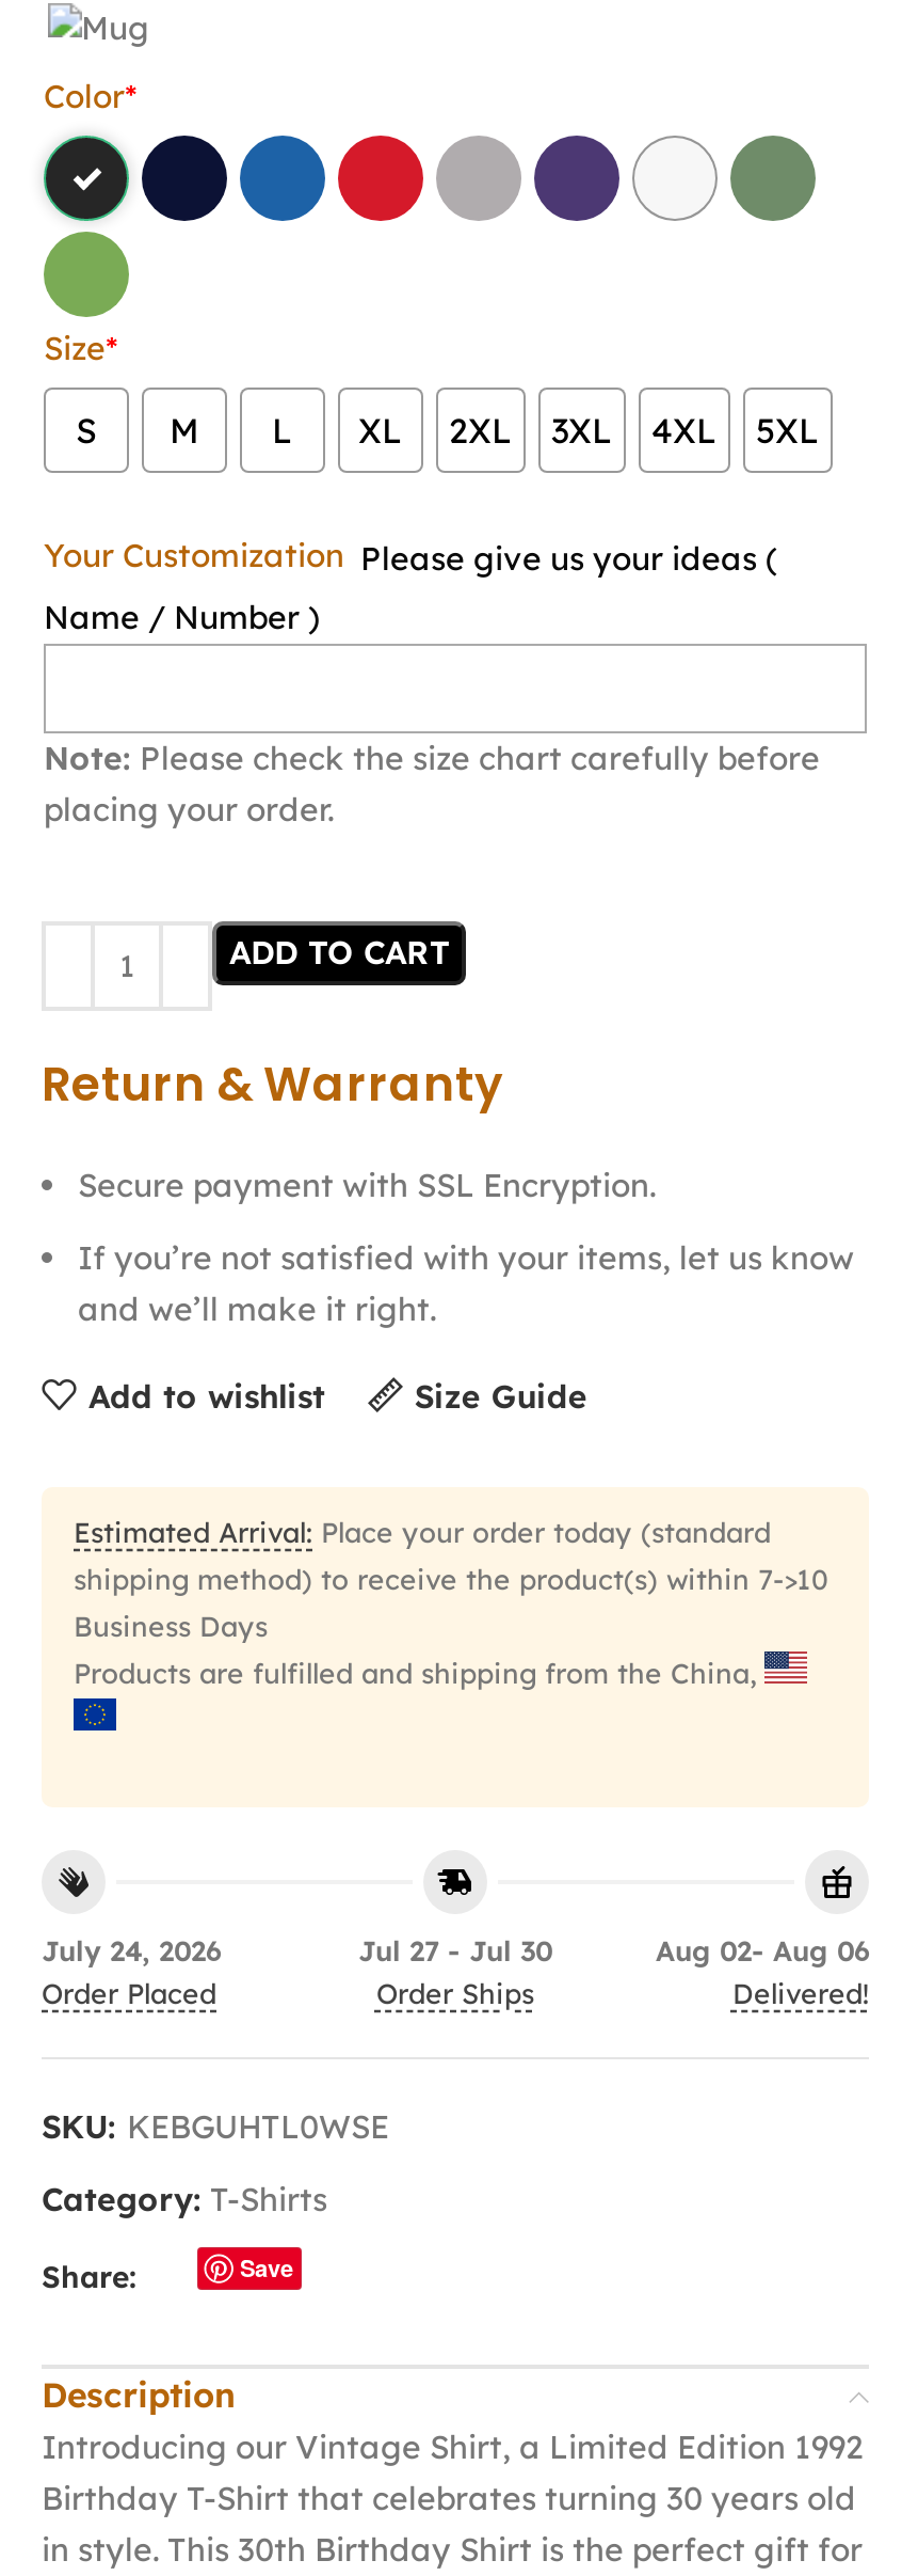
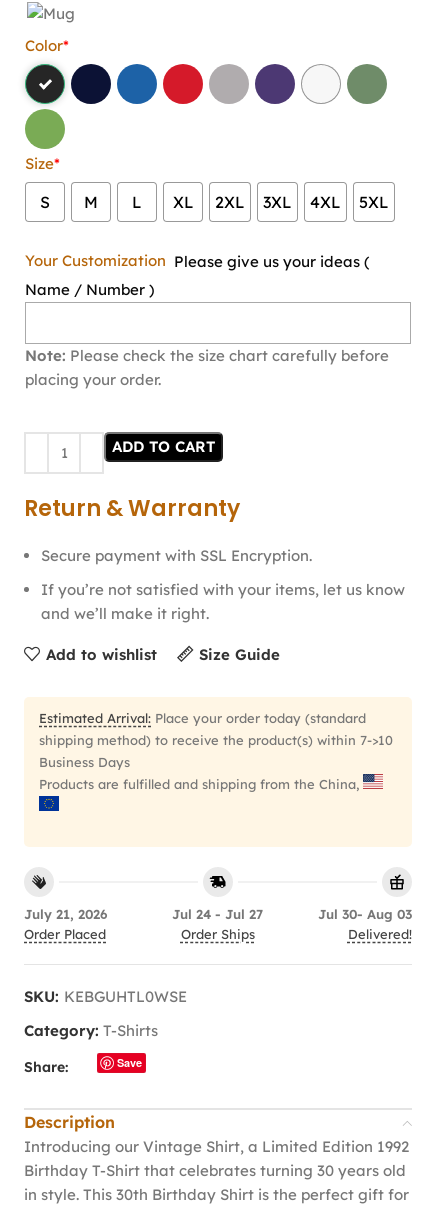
- July 24, 2026
+ July 21, 2026

- Jul 27 - Jul 30
+ Jul 24 - Jul 27

- Aug 02- Aug 06
+ Jul 30- Aug 03
